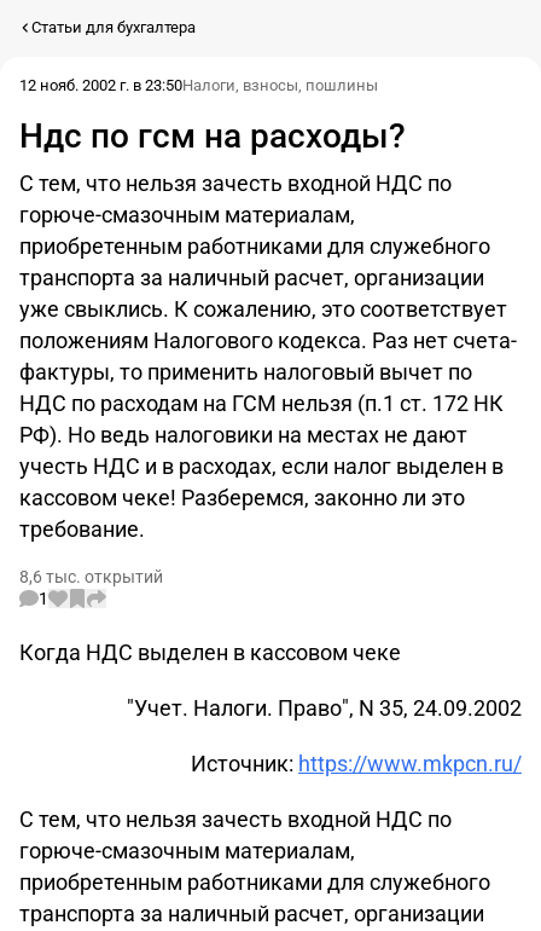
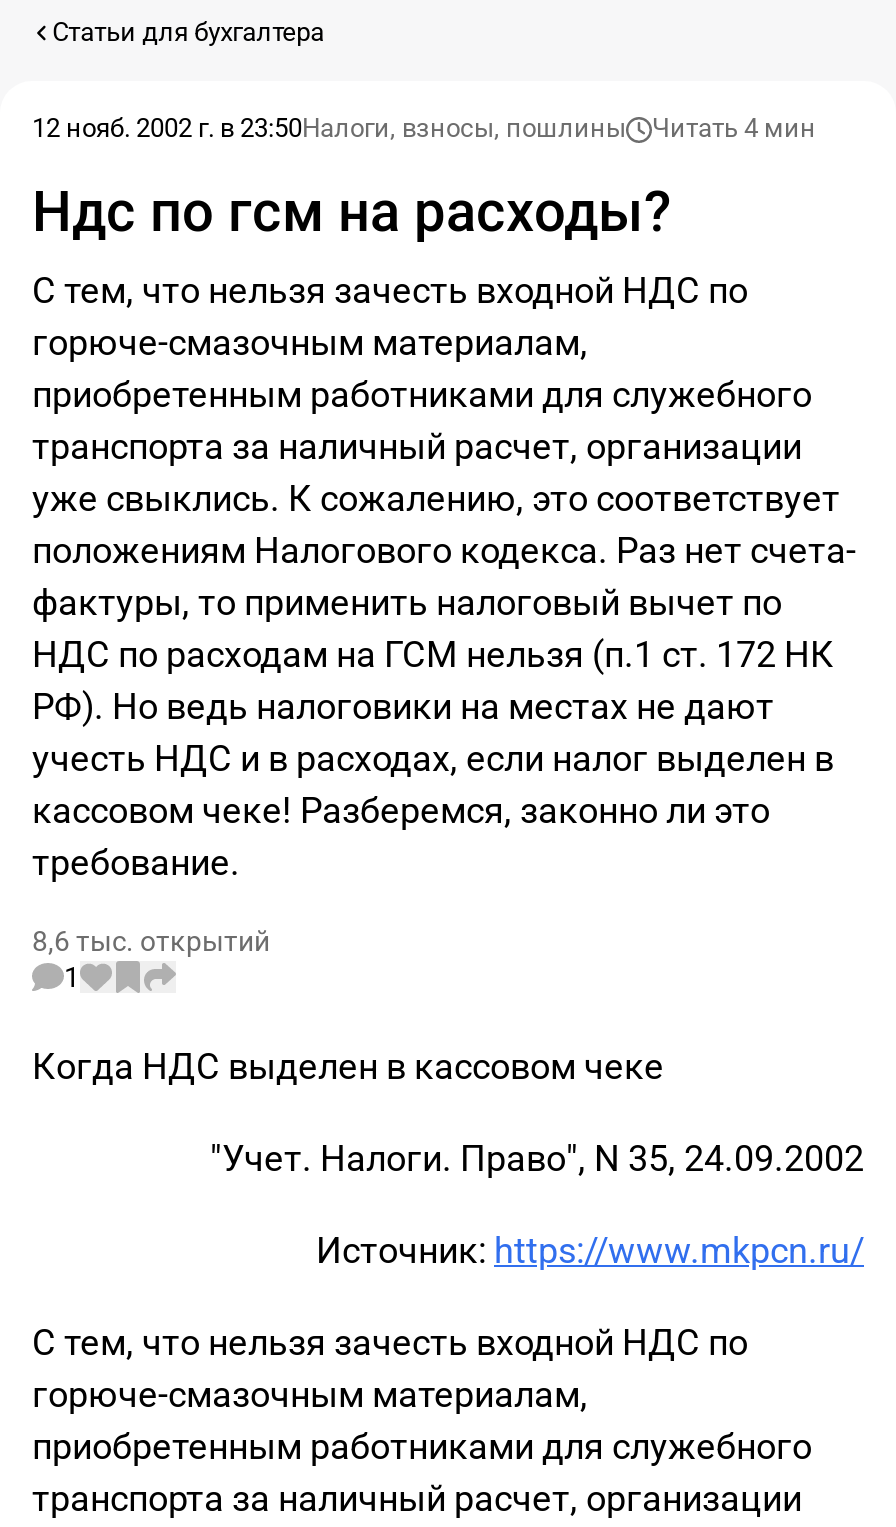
+ Читать 4 мин
